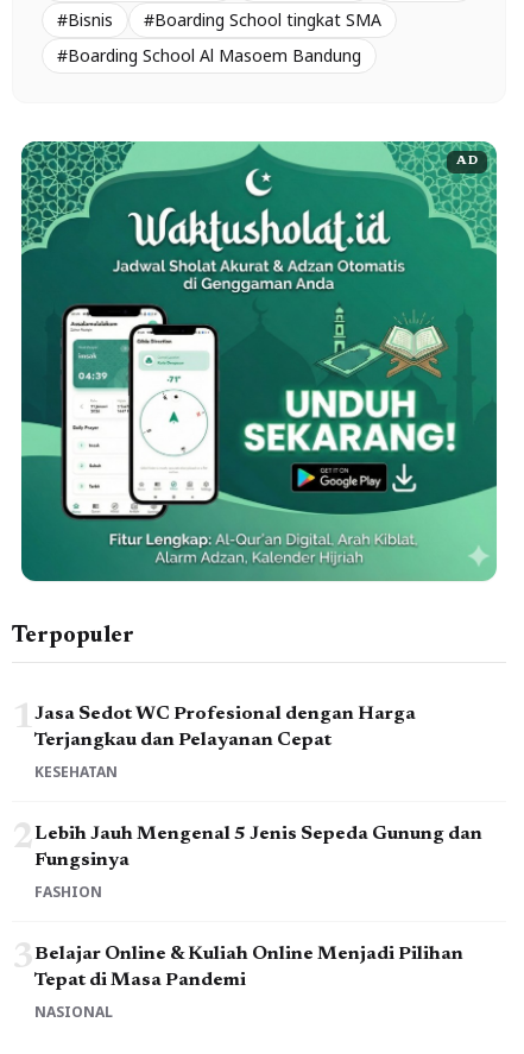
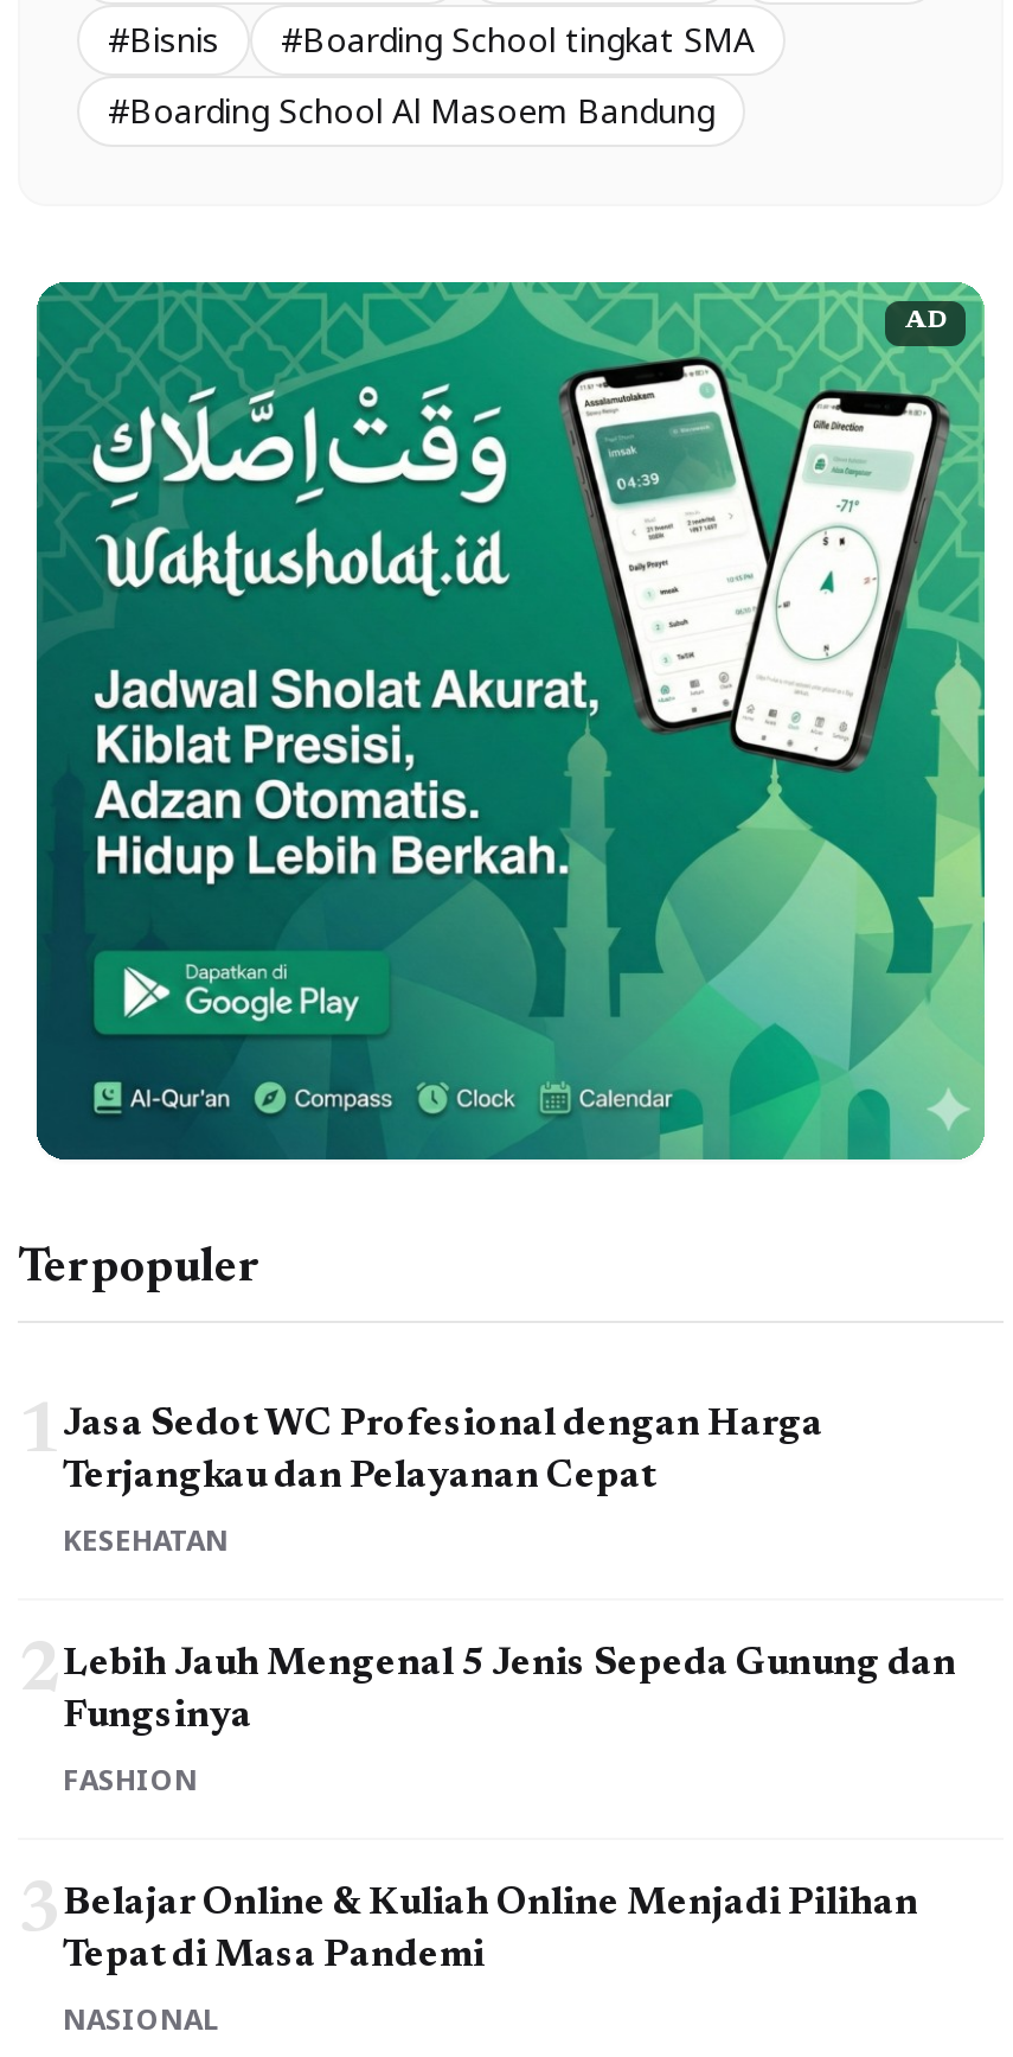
- [image]
+ [image]
